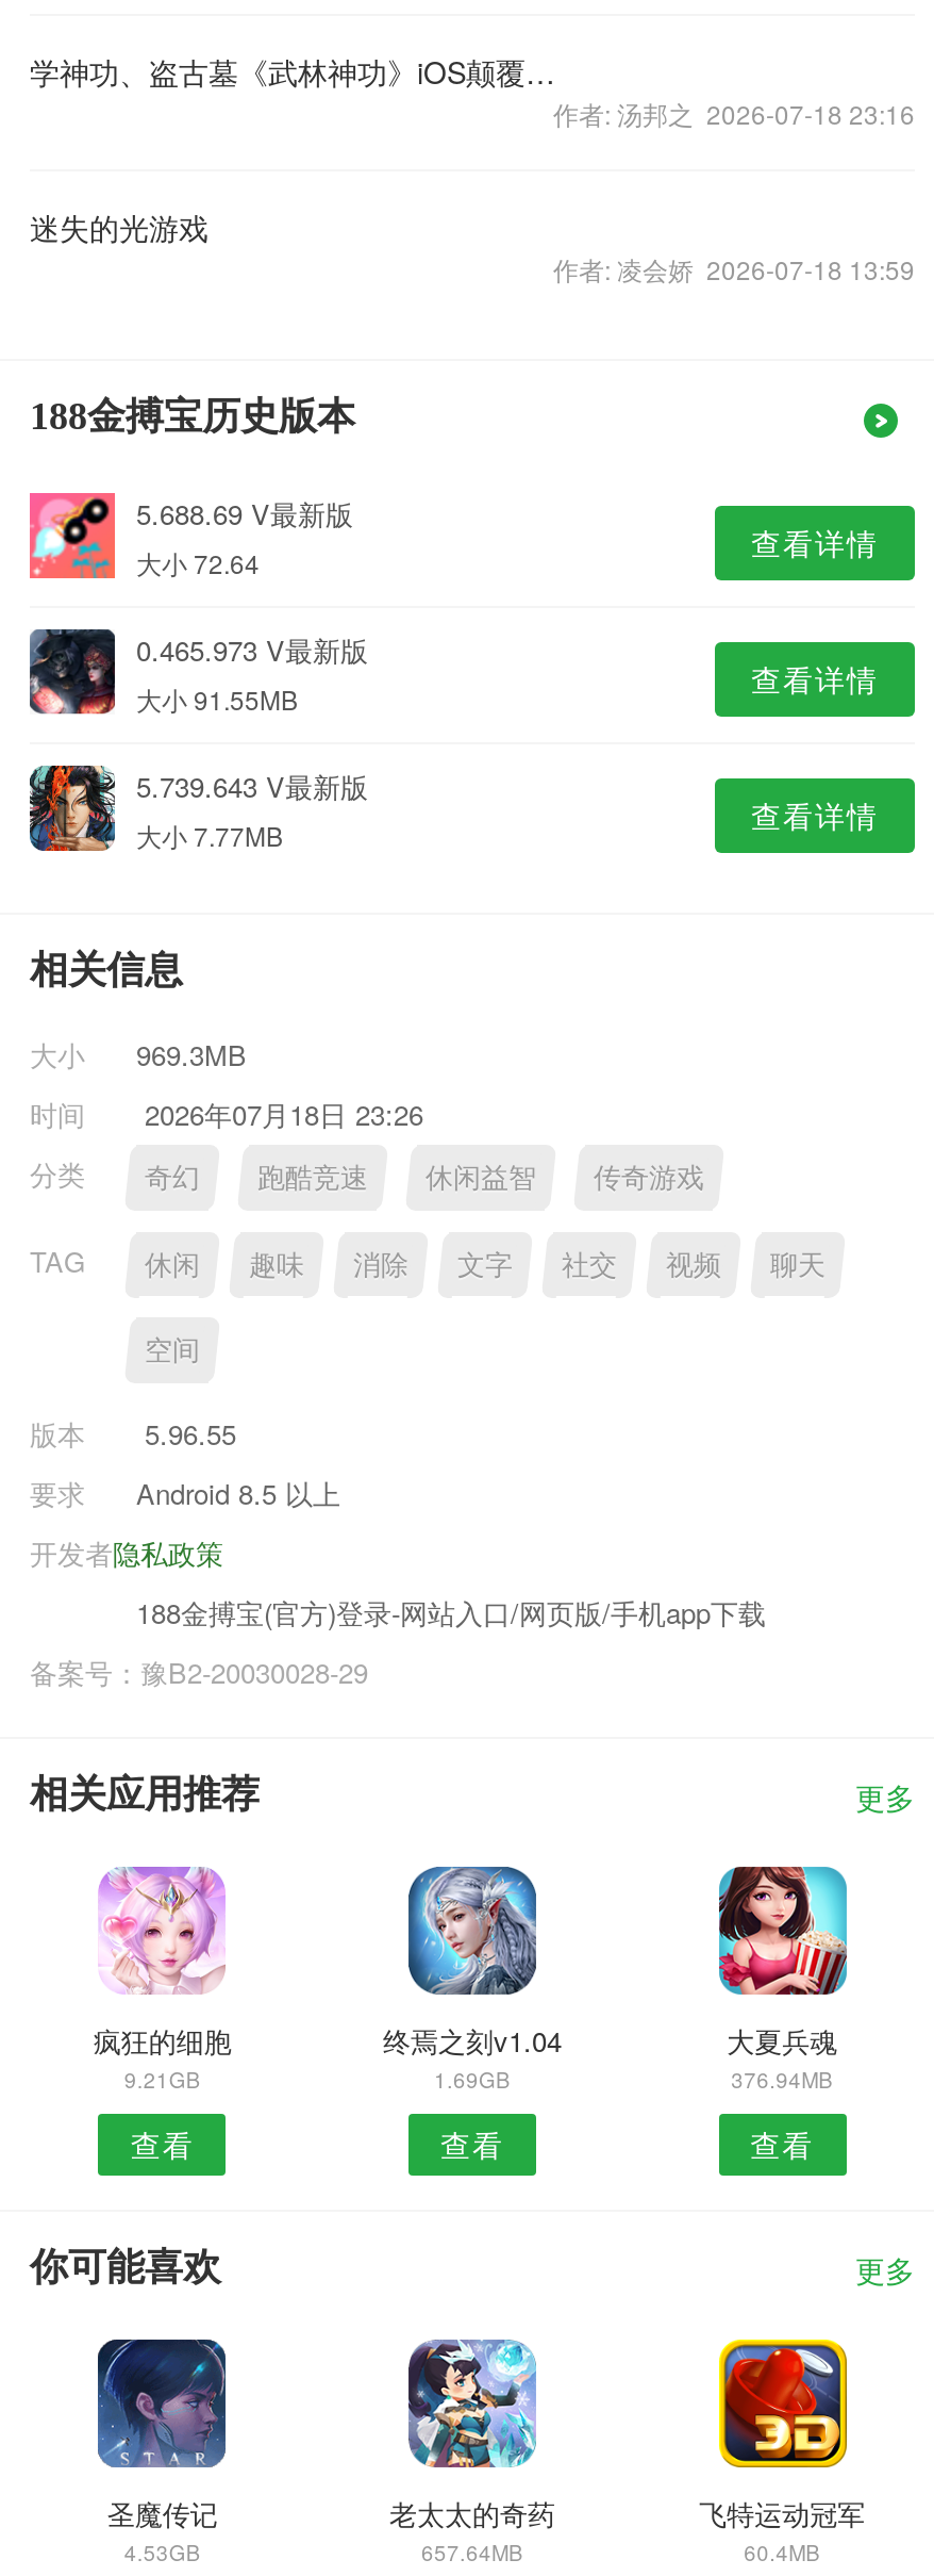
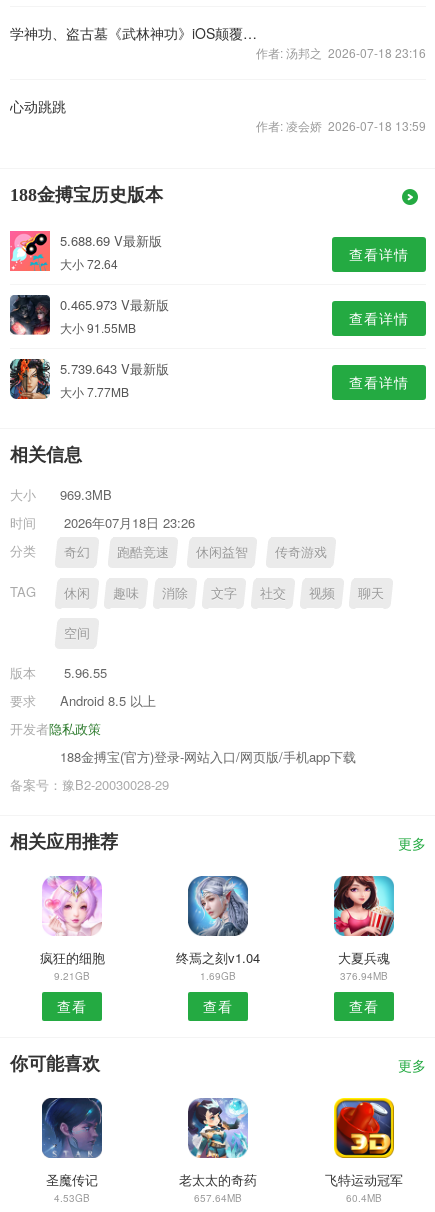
- 迷失的光游戏
+ 心动跳跳
